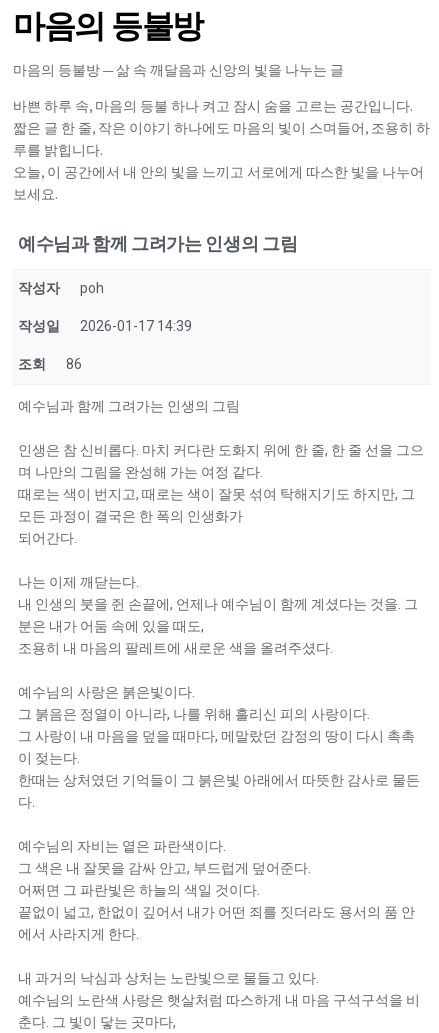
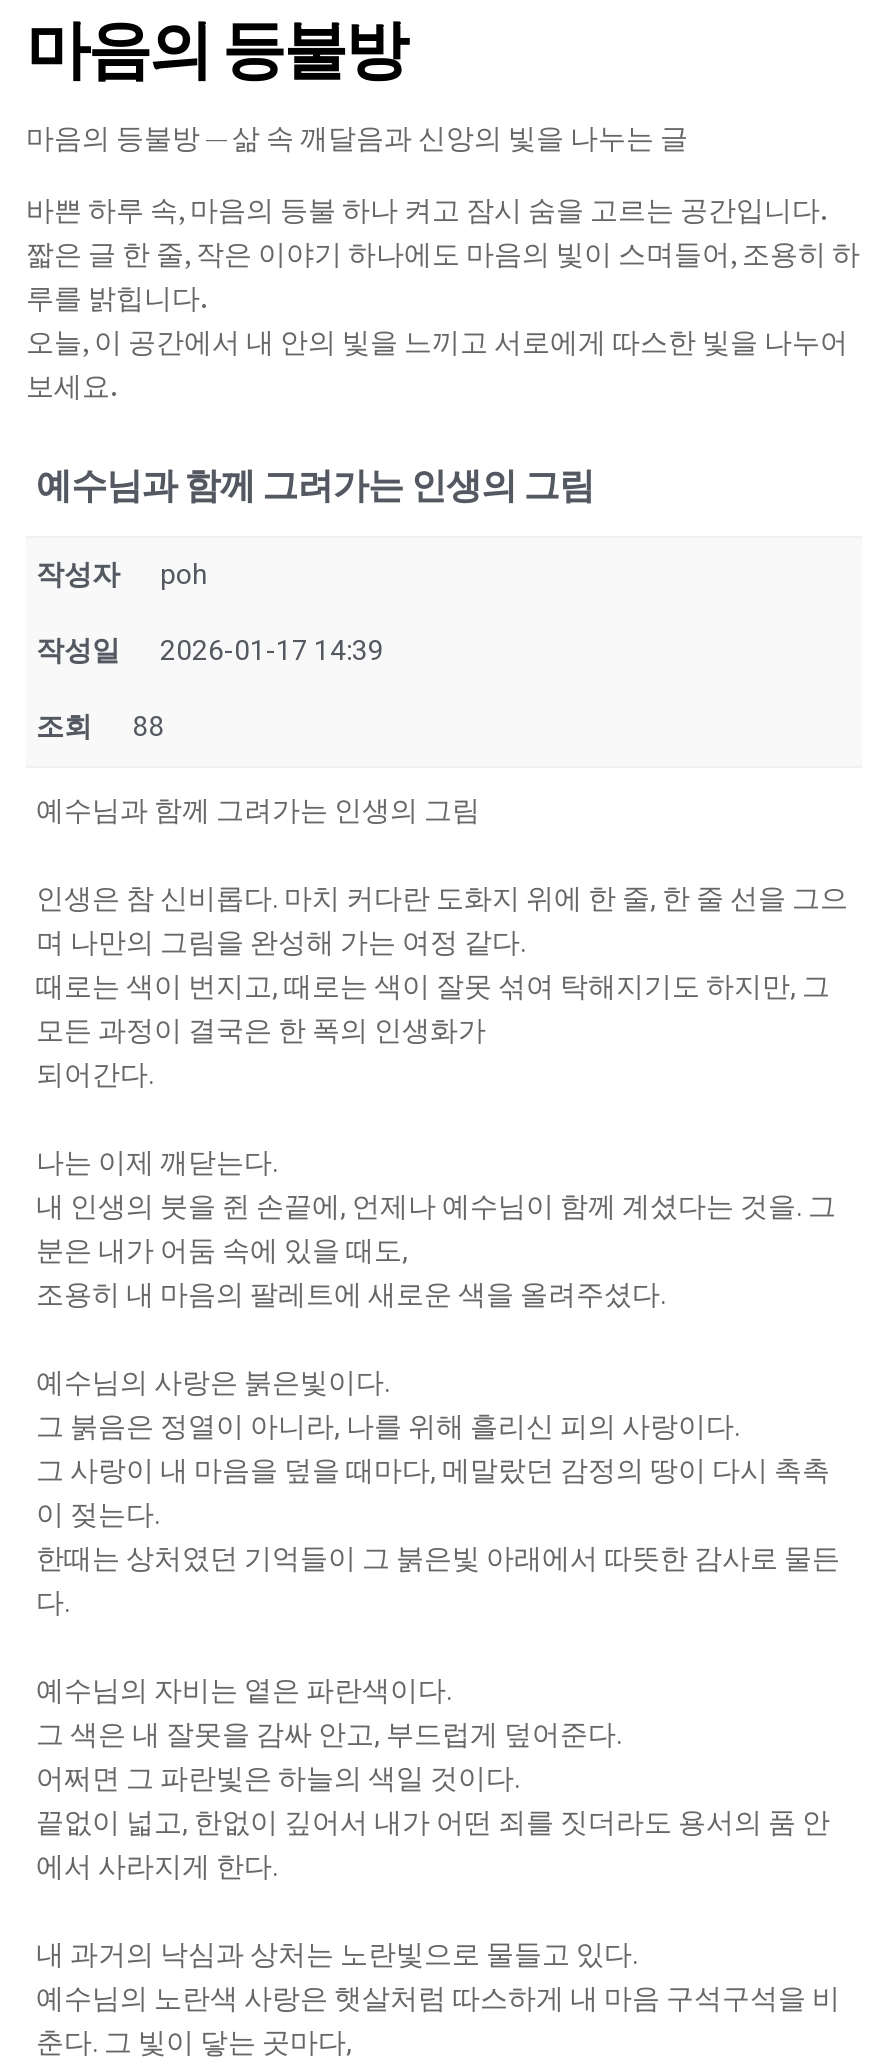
- 조회 86
+ 조회 88
